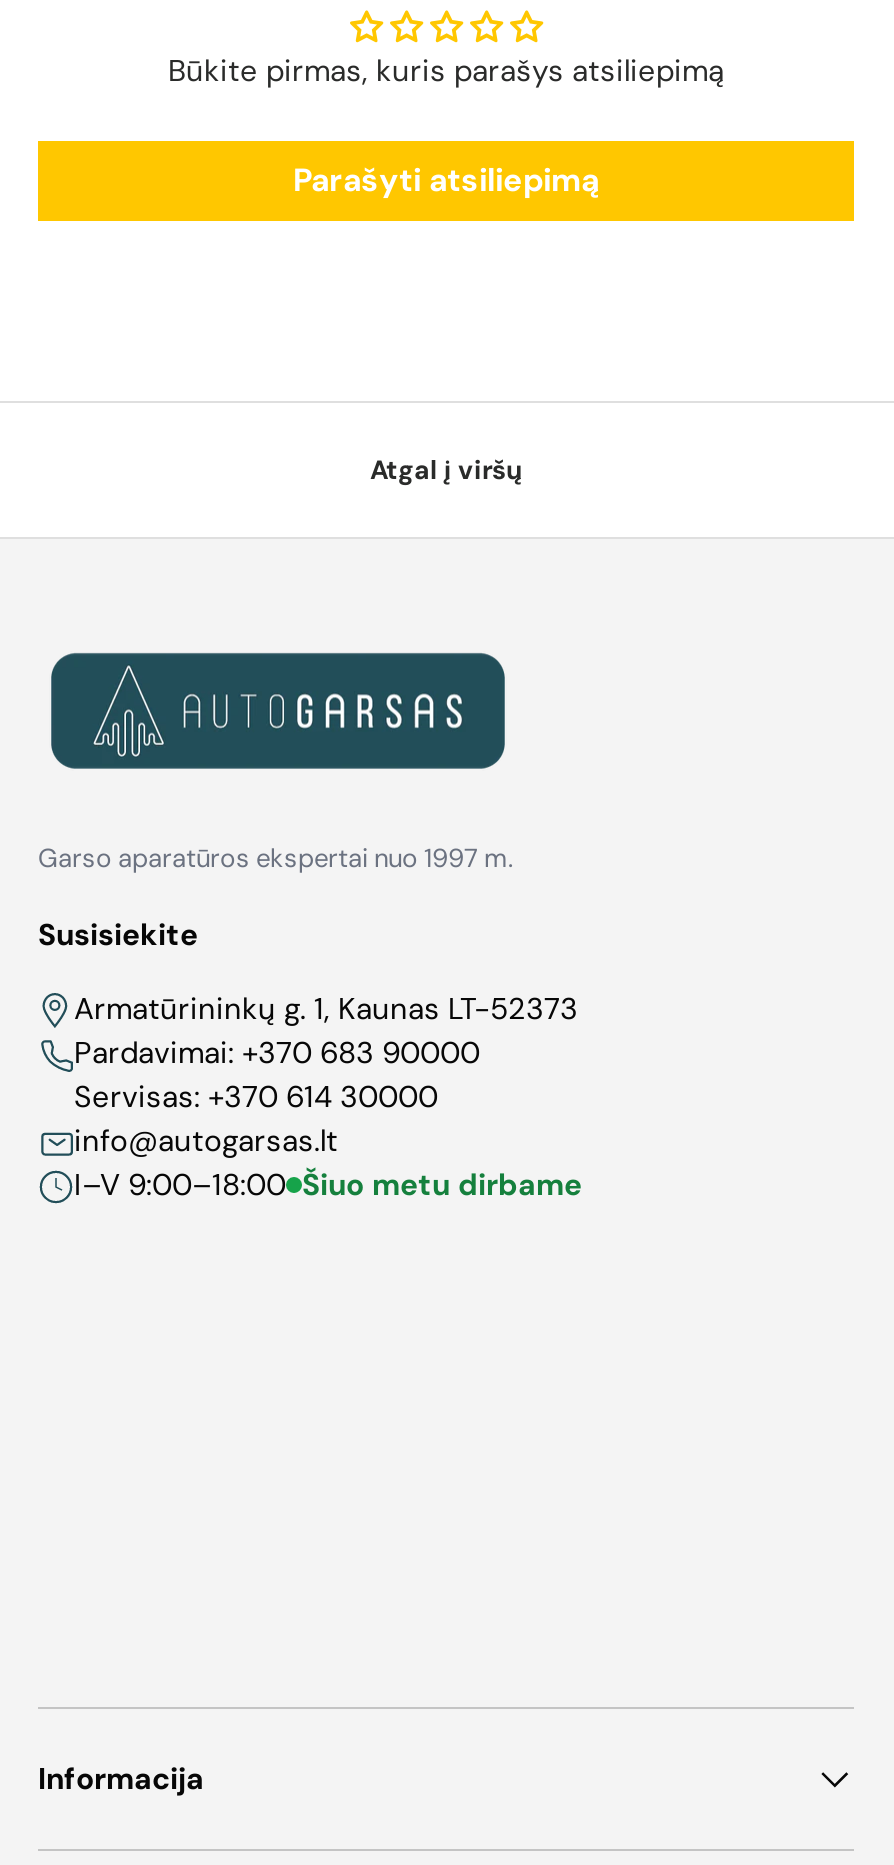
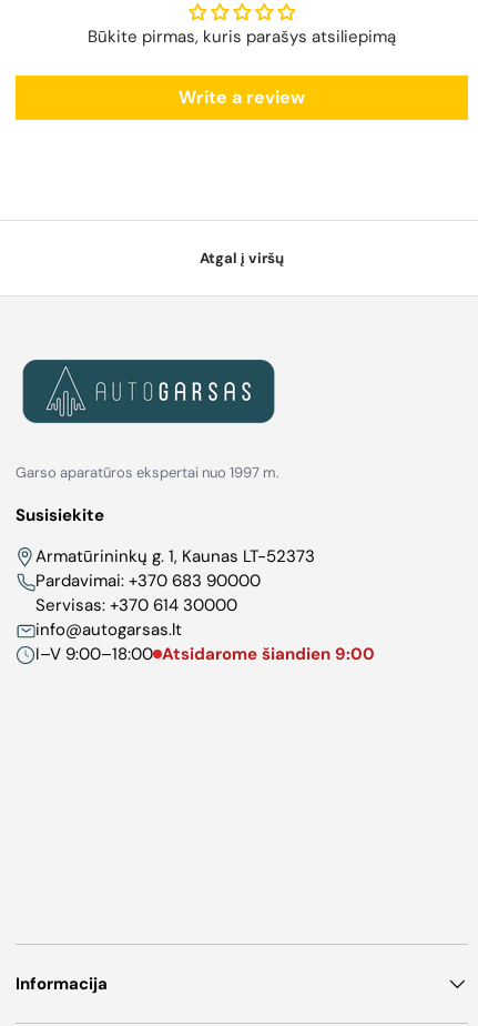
- Parašyti atsiliepimą
+ Write a review

- I–V 9:00–18:00 Šiuo metu dirbame
+ I–V 9:00–18:00 Atsidarome šiandien 9:00
